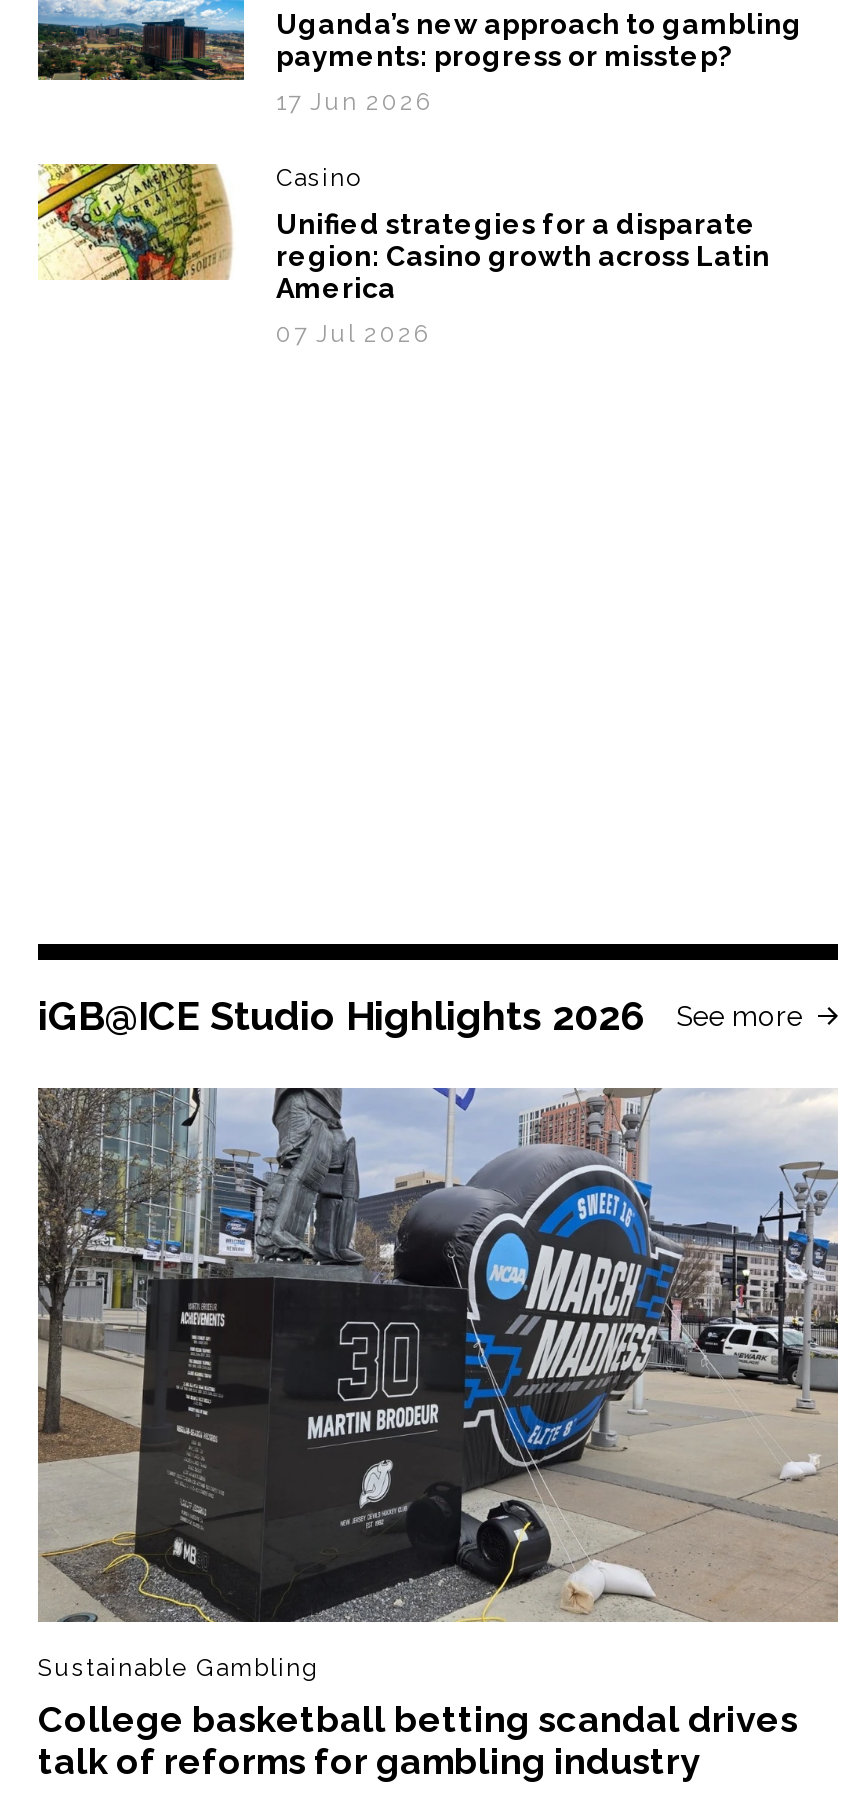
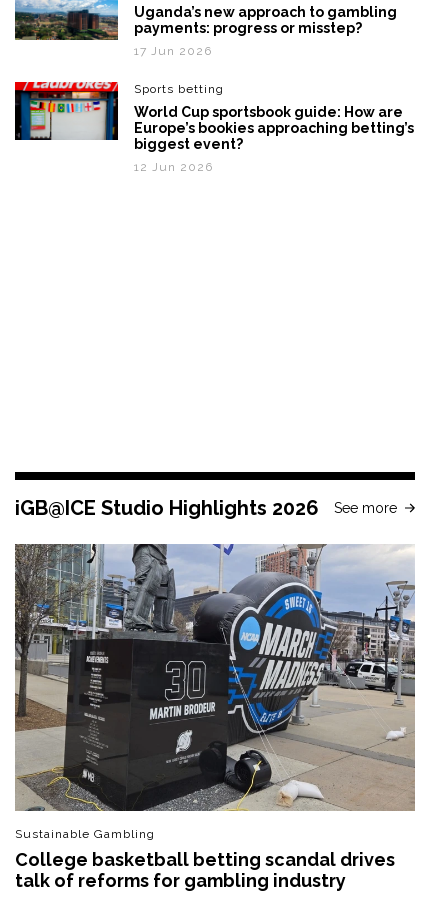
- [image]
- Casino
+ [image]
+ Sports betting

- Unified strategies for a disparate
- region: Casino growth across Latin
- America
+ World Cup sportsbook guide: How are
+ Europe’s bookies approaching betting’s
+ biggest event?

- 07 Jul 2026
+ 12 Jun 2026
